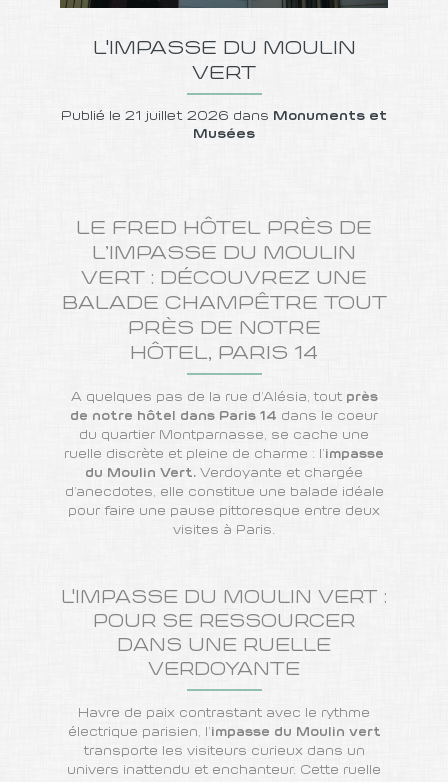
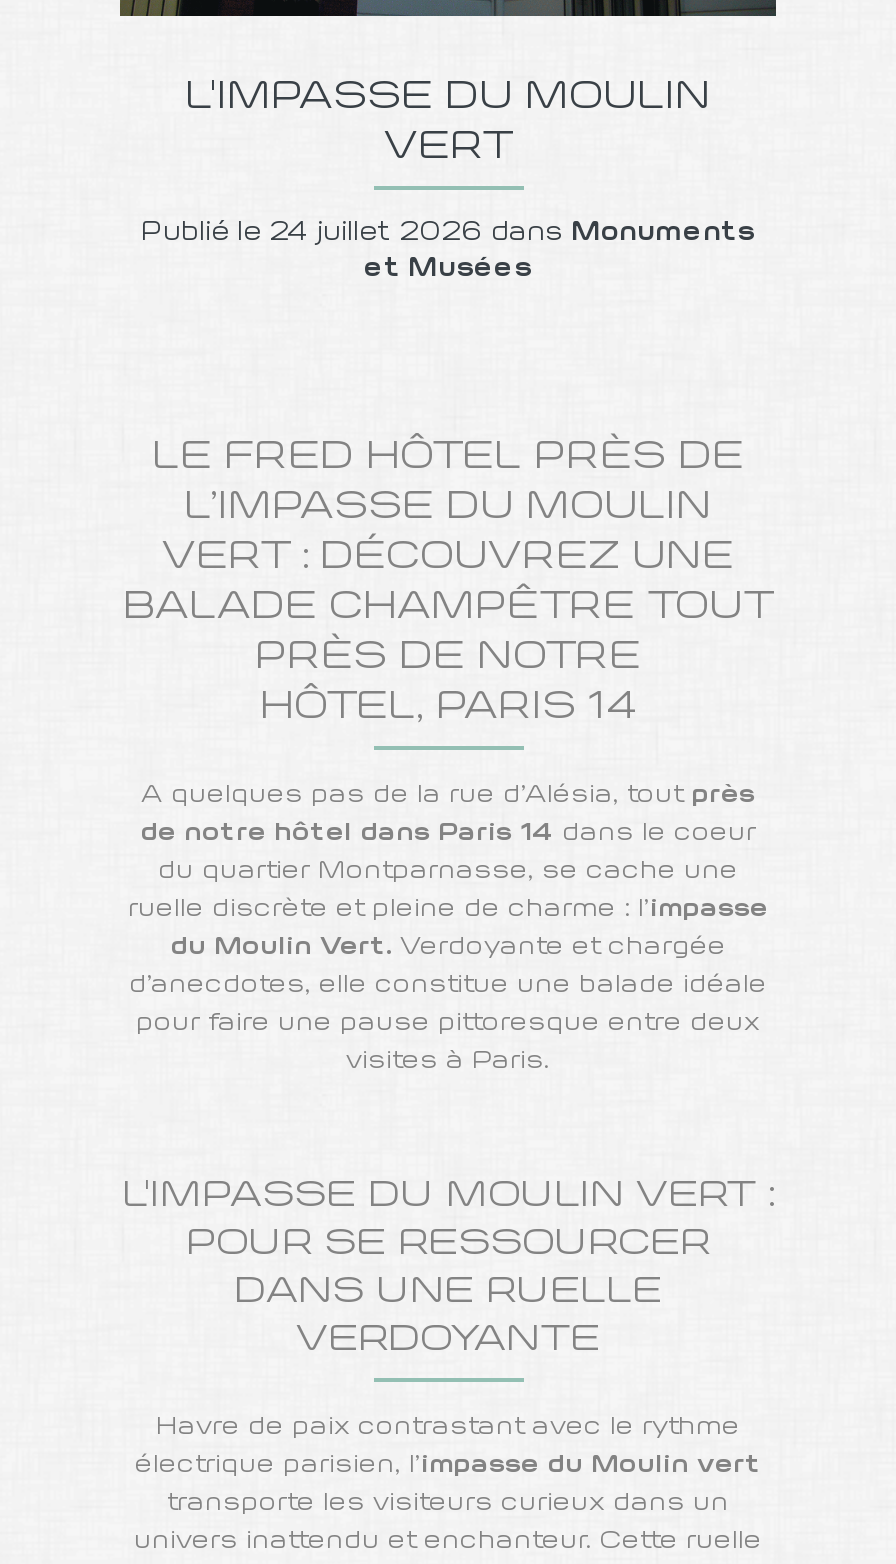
- Publié le 21 juillet 2026 dans Monuments et
- Musées
+ Publié le 24 juillet 2026 dans Monuments
+ et Musées
